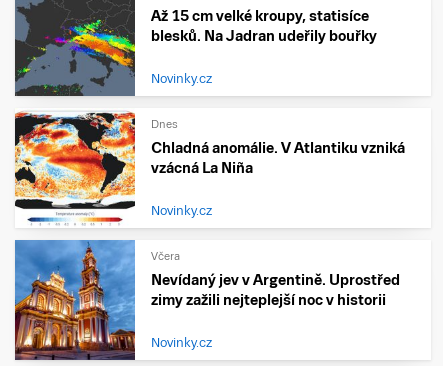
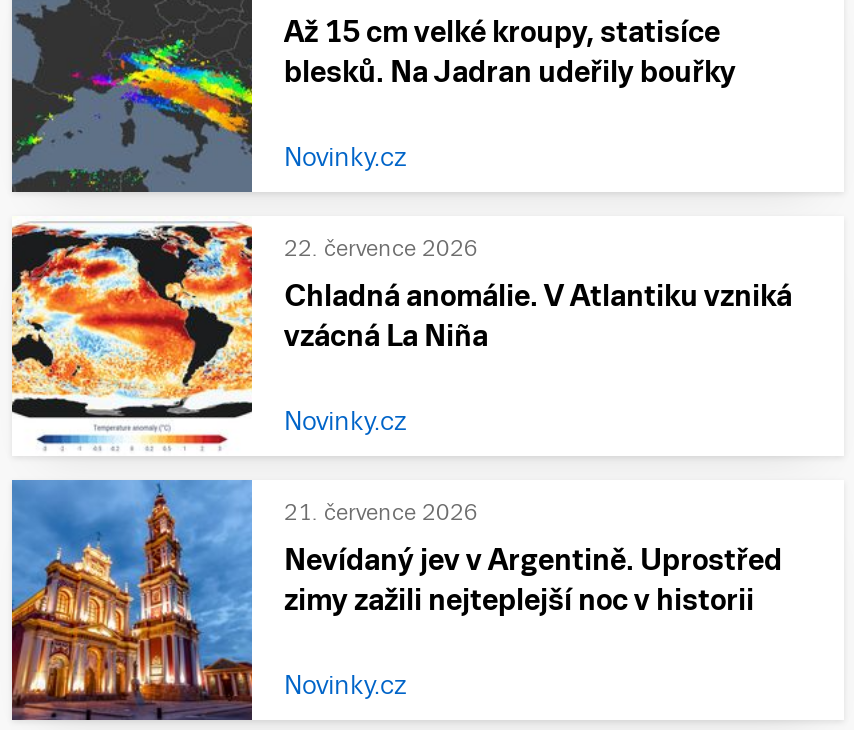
- Dnes
+ 22. července 2026

- Včera
+ 21. července 2026
